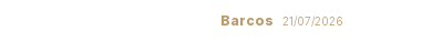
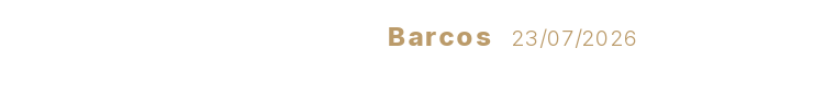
- Barcos 21/07/2026
+ Barcos 23/07/2026
